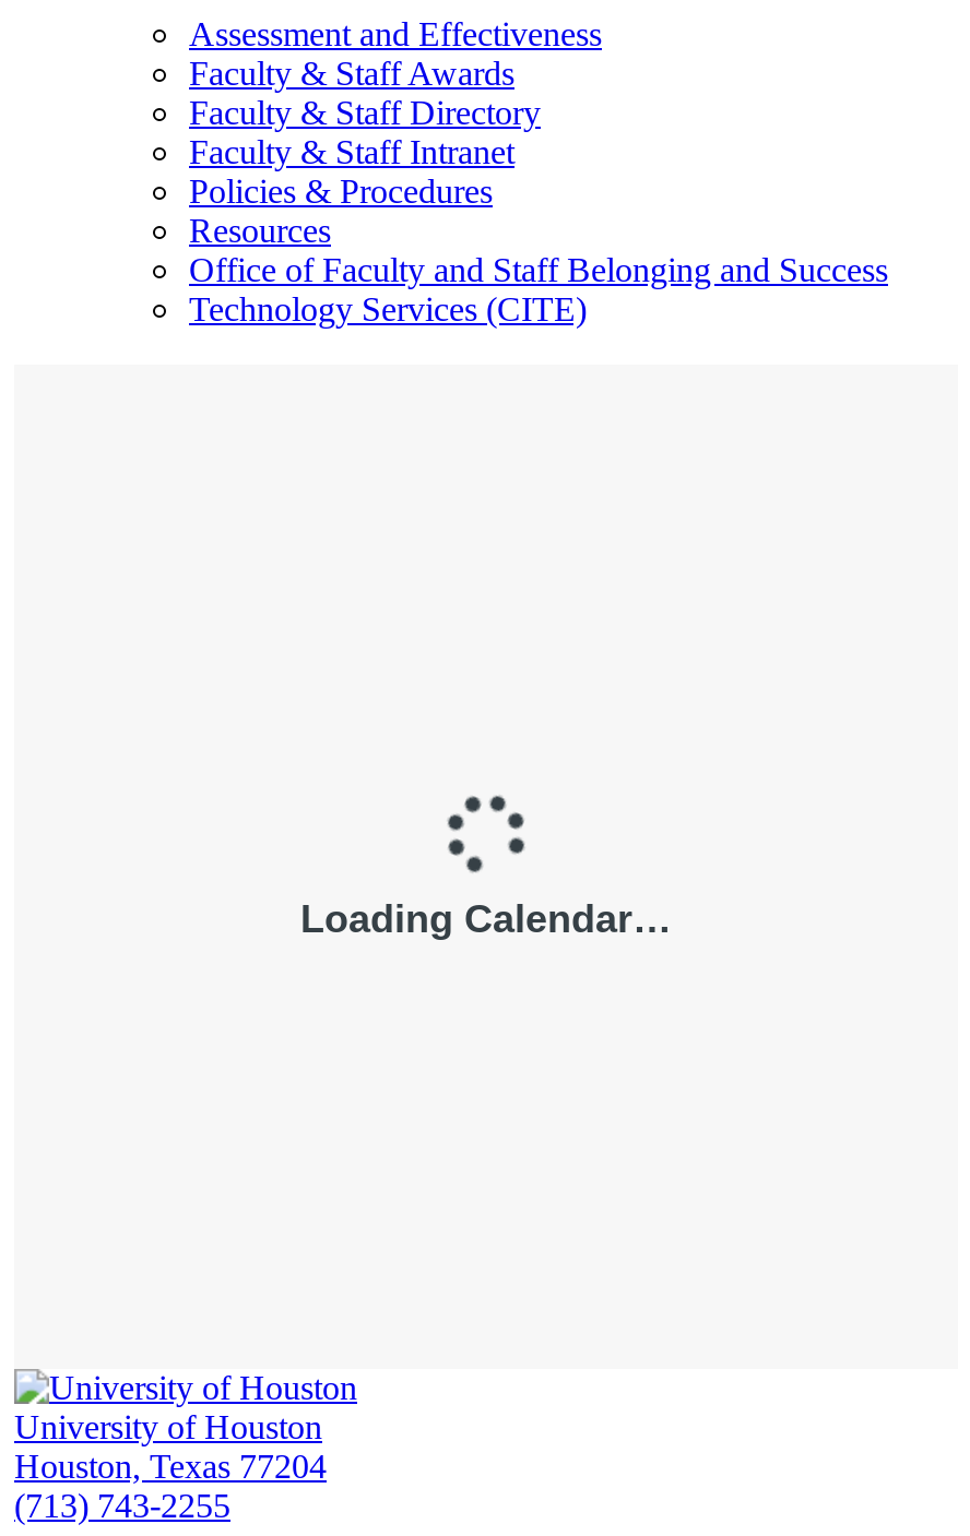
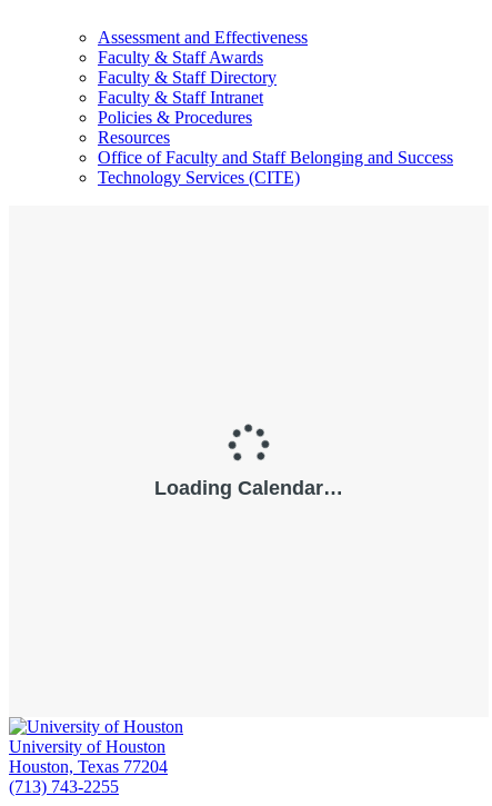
- [image]
+ [image]
